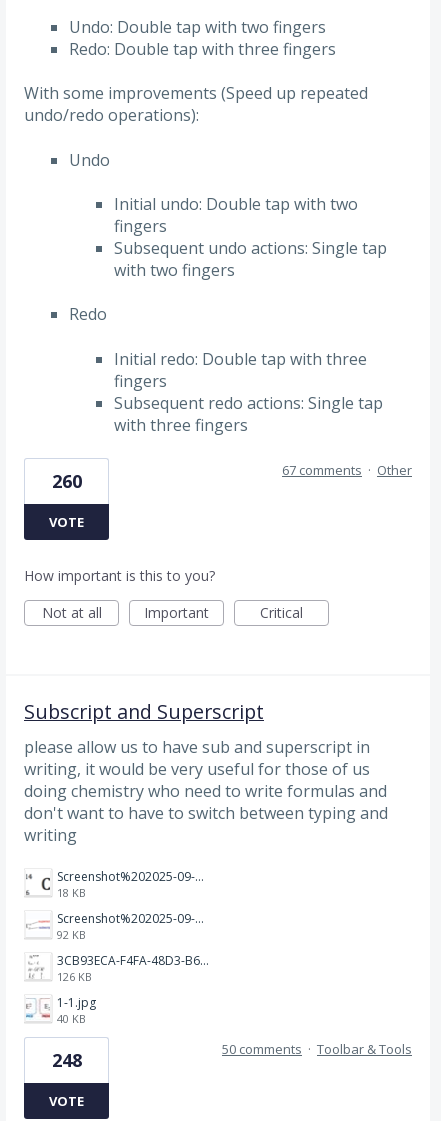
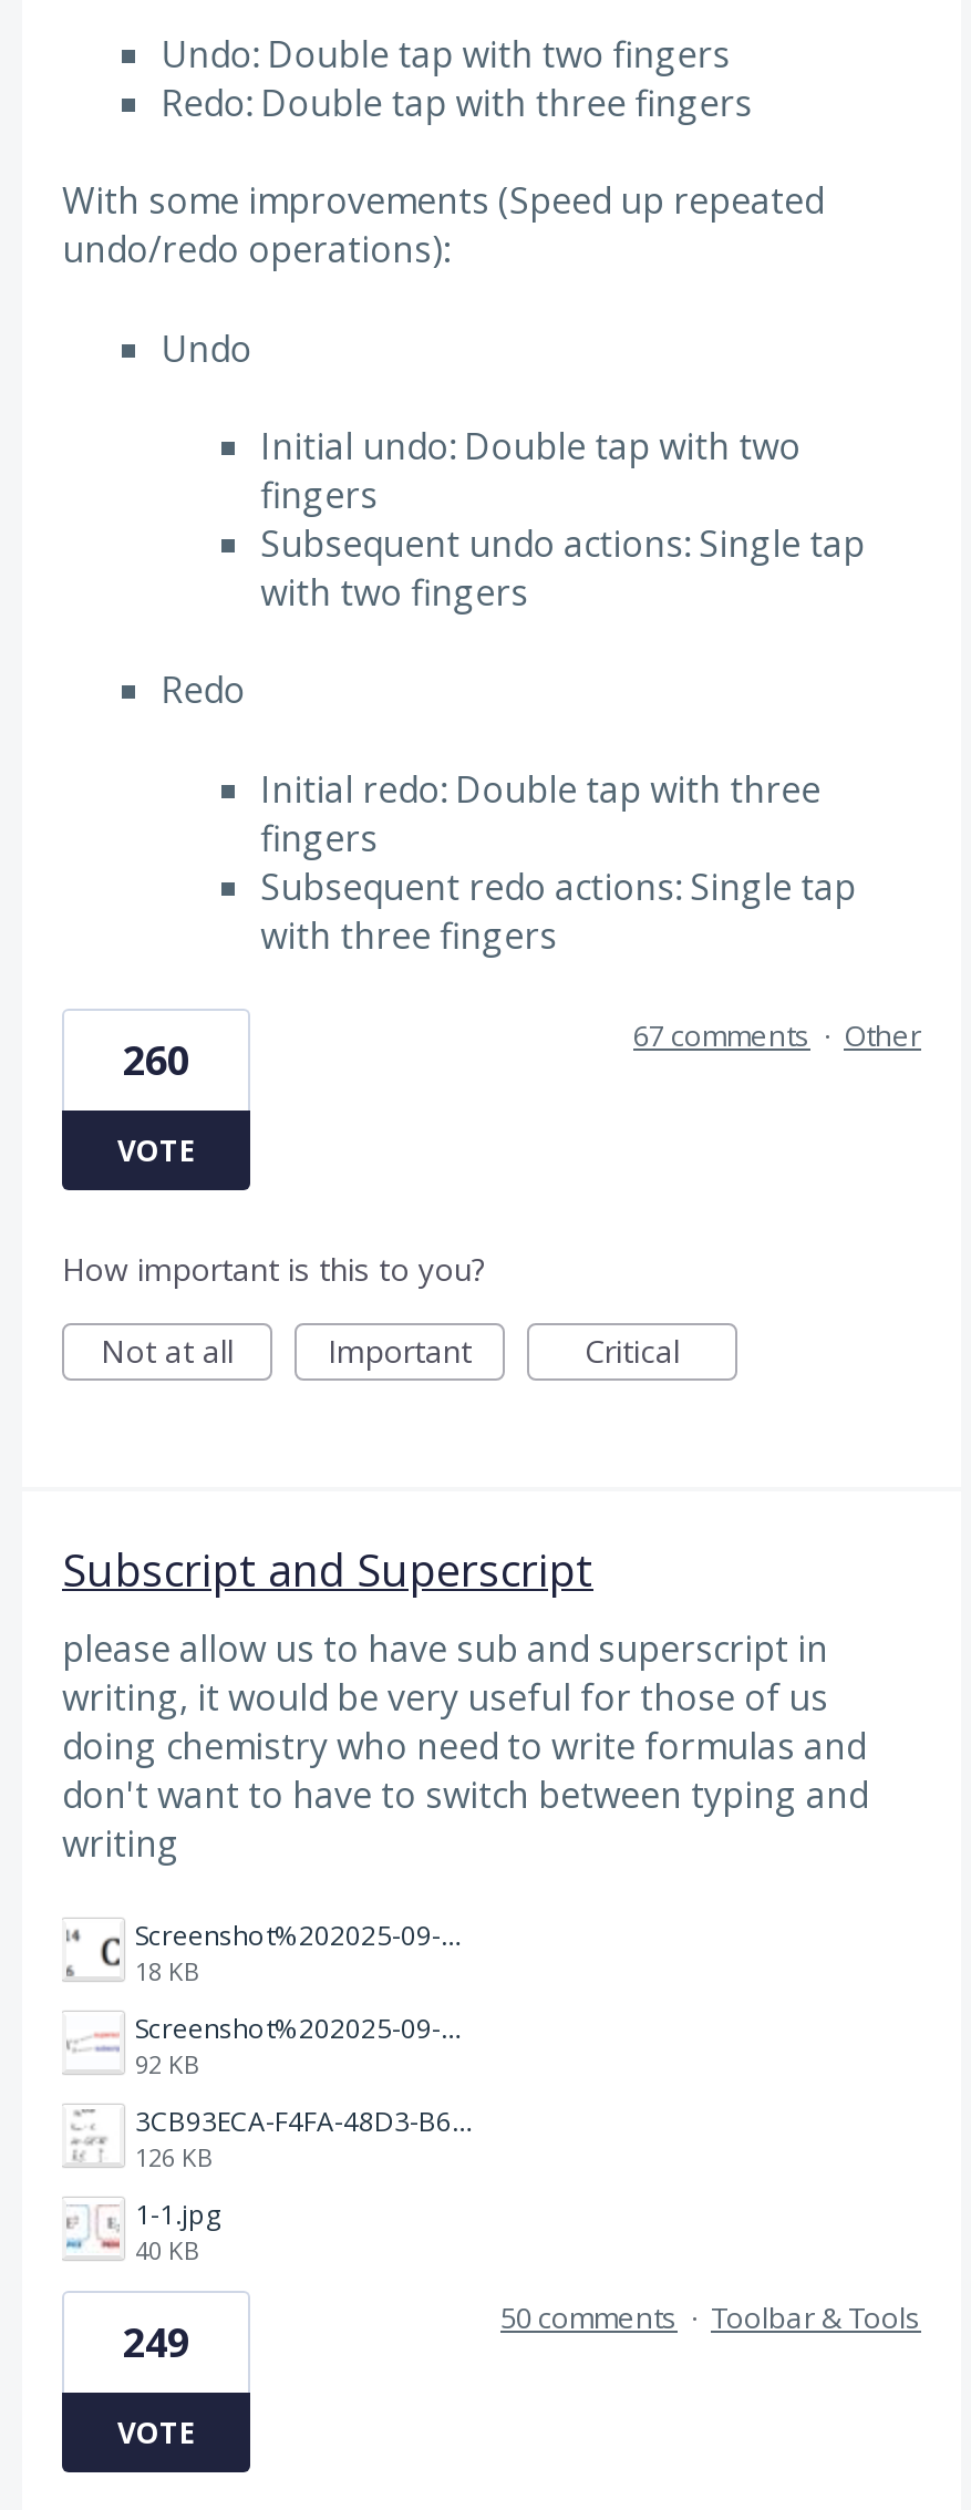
- 248
+ 249
